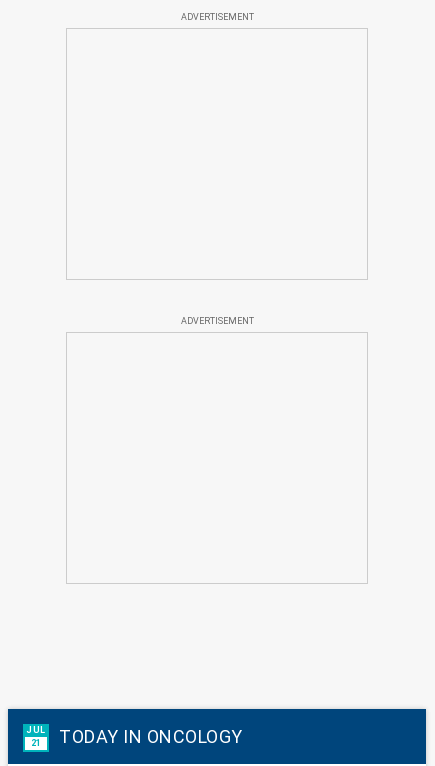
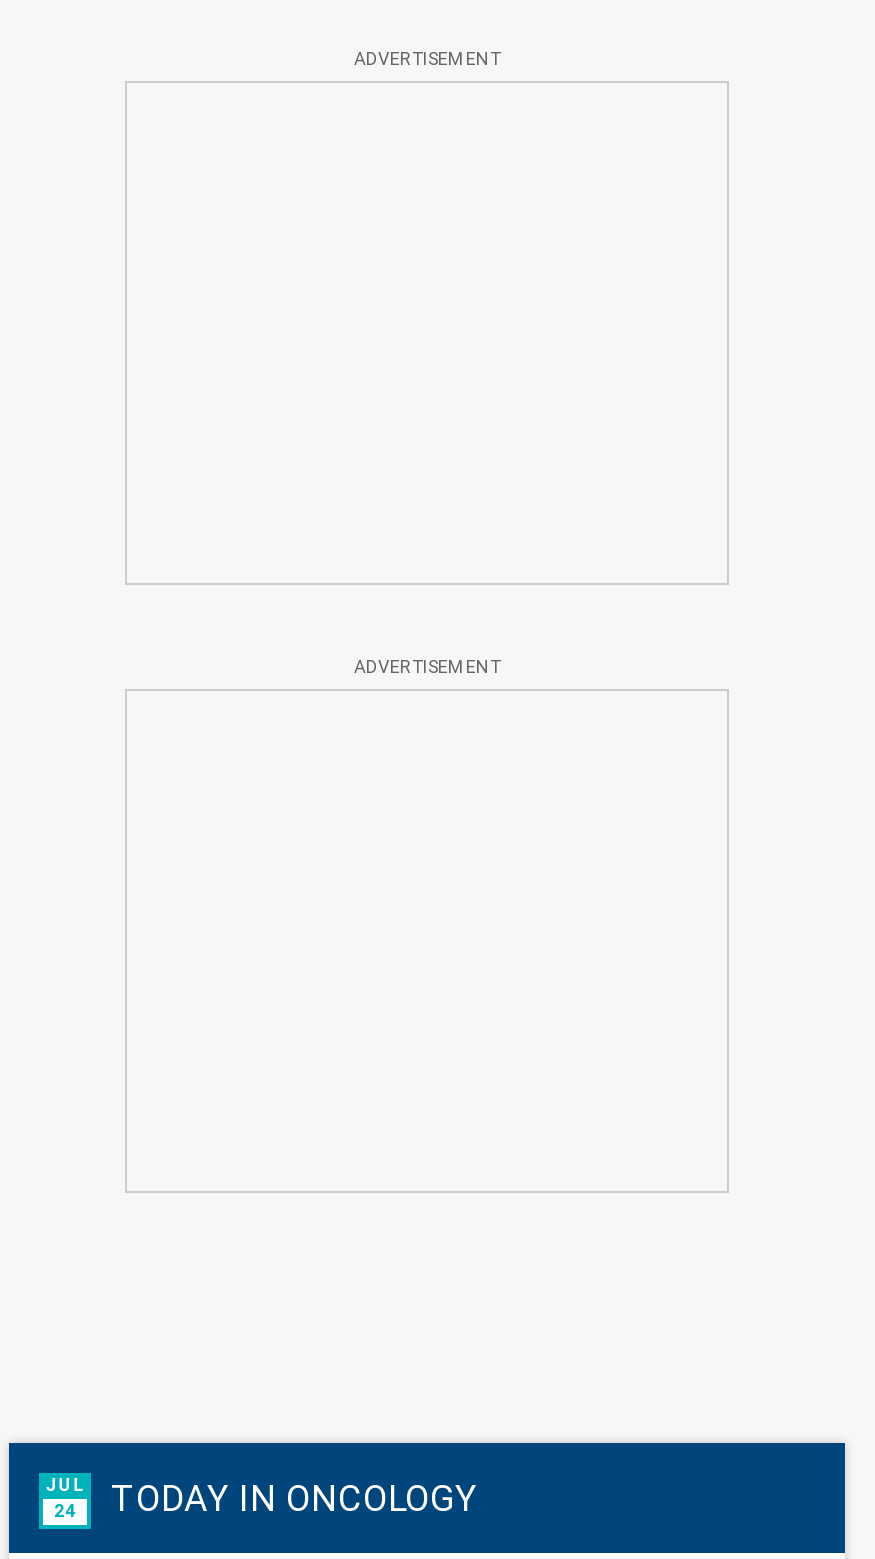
- JUL 21 TODAY IN ONCOLOGY
+ JUL 24 TODAY IN ONCOLOGY
